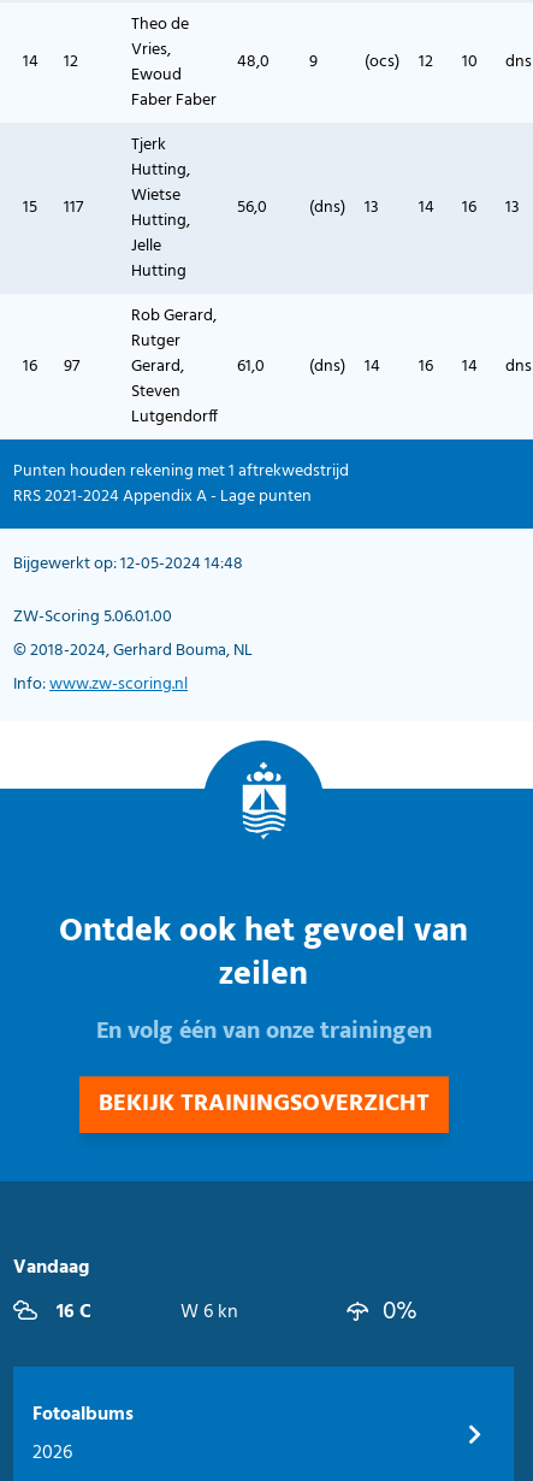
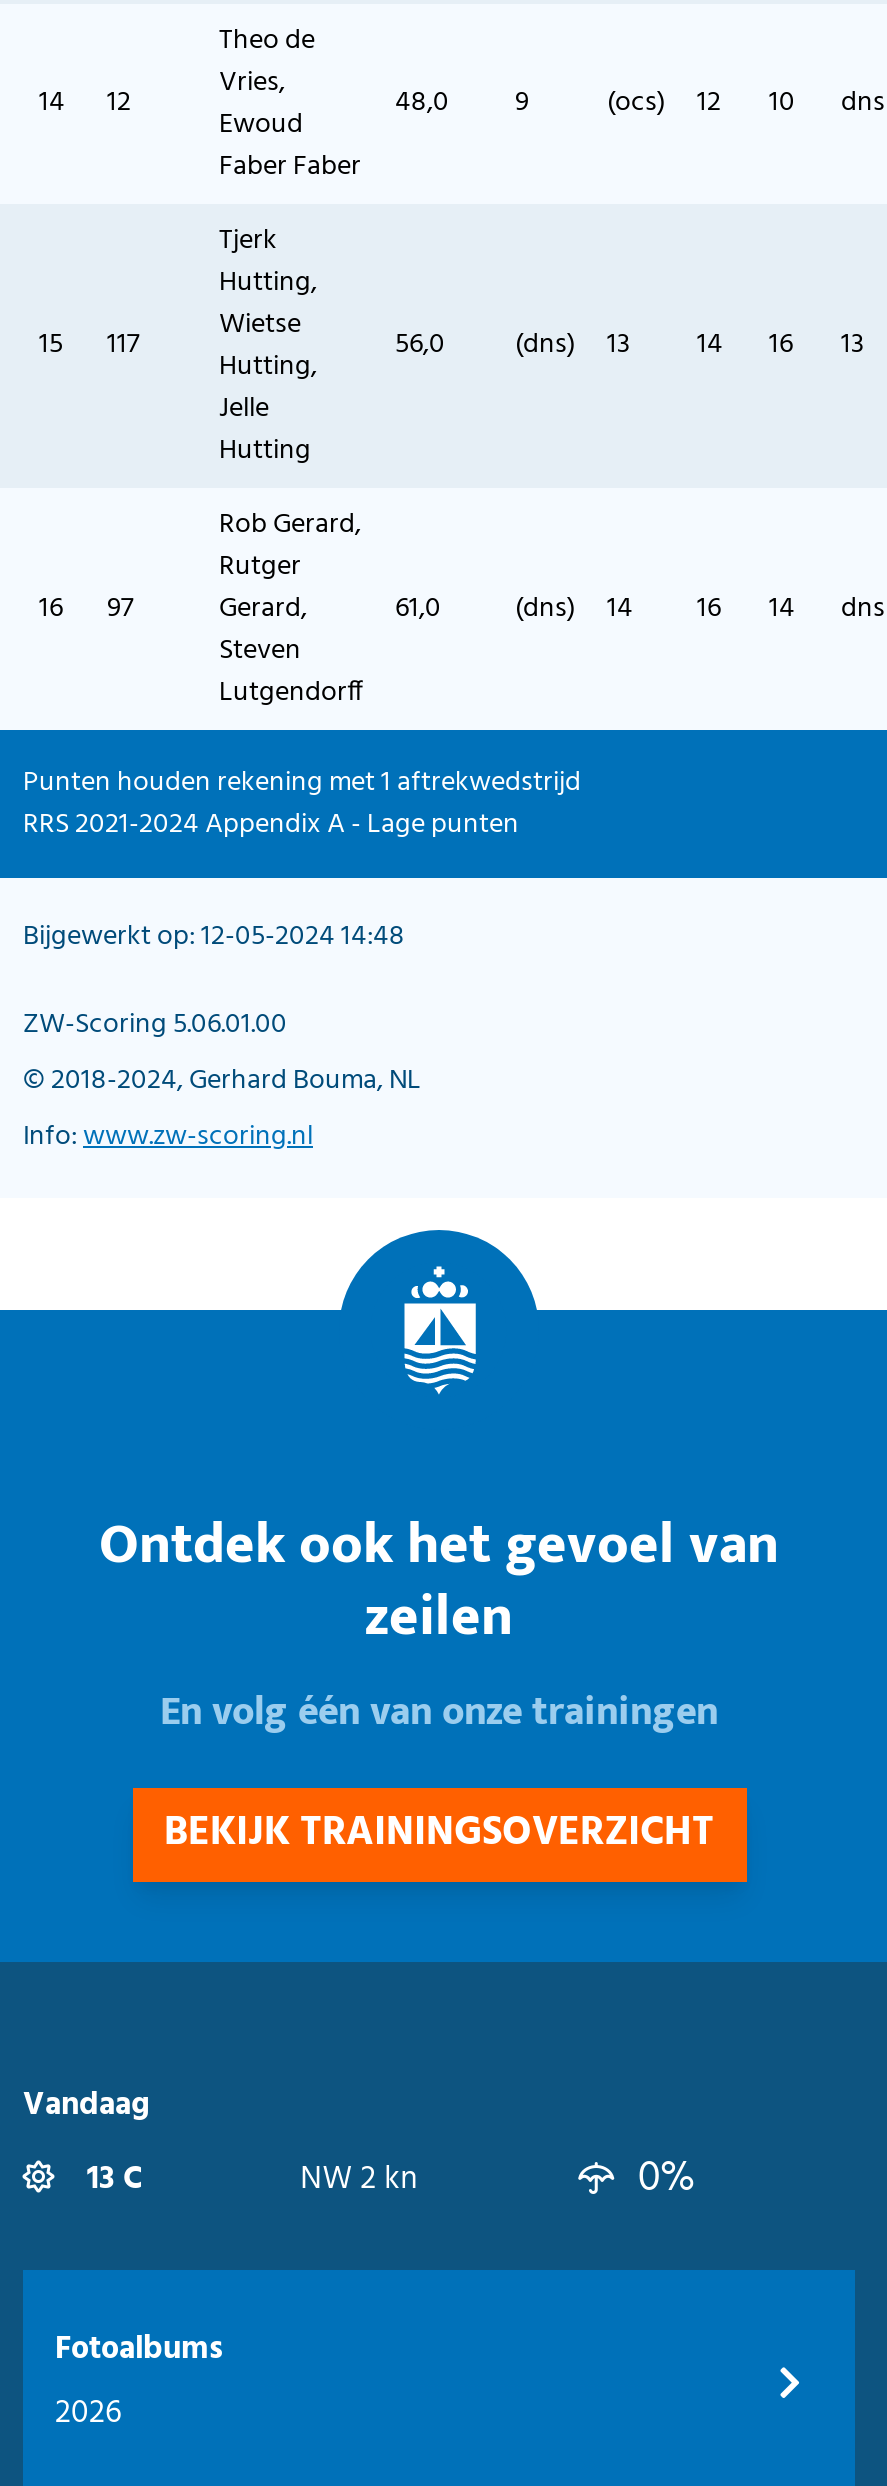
- 16 C
+ 13 C

- W 6 kn
+ NW 2 kn
